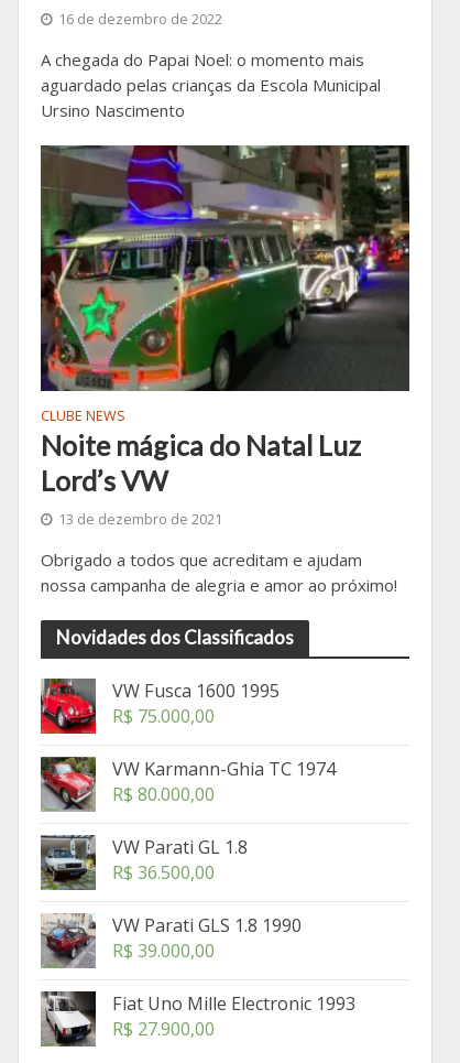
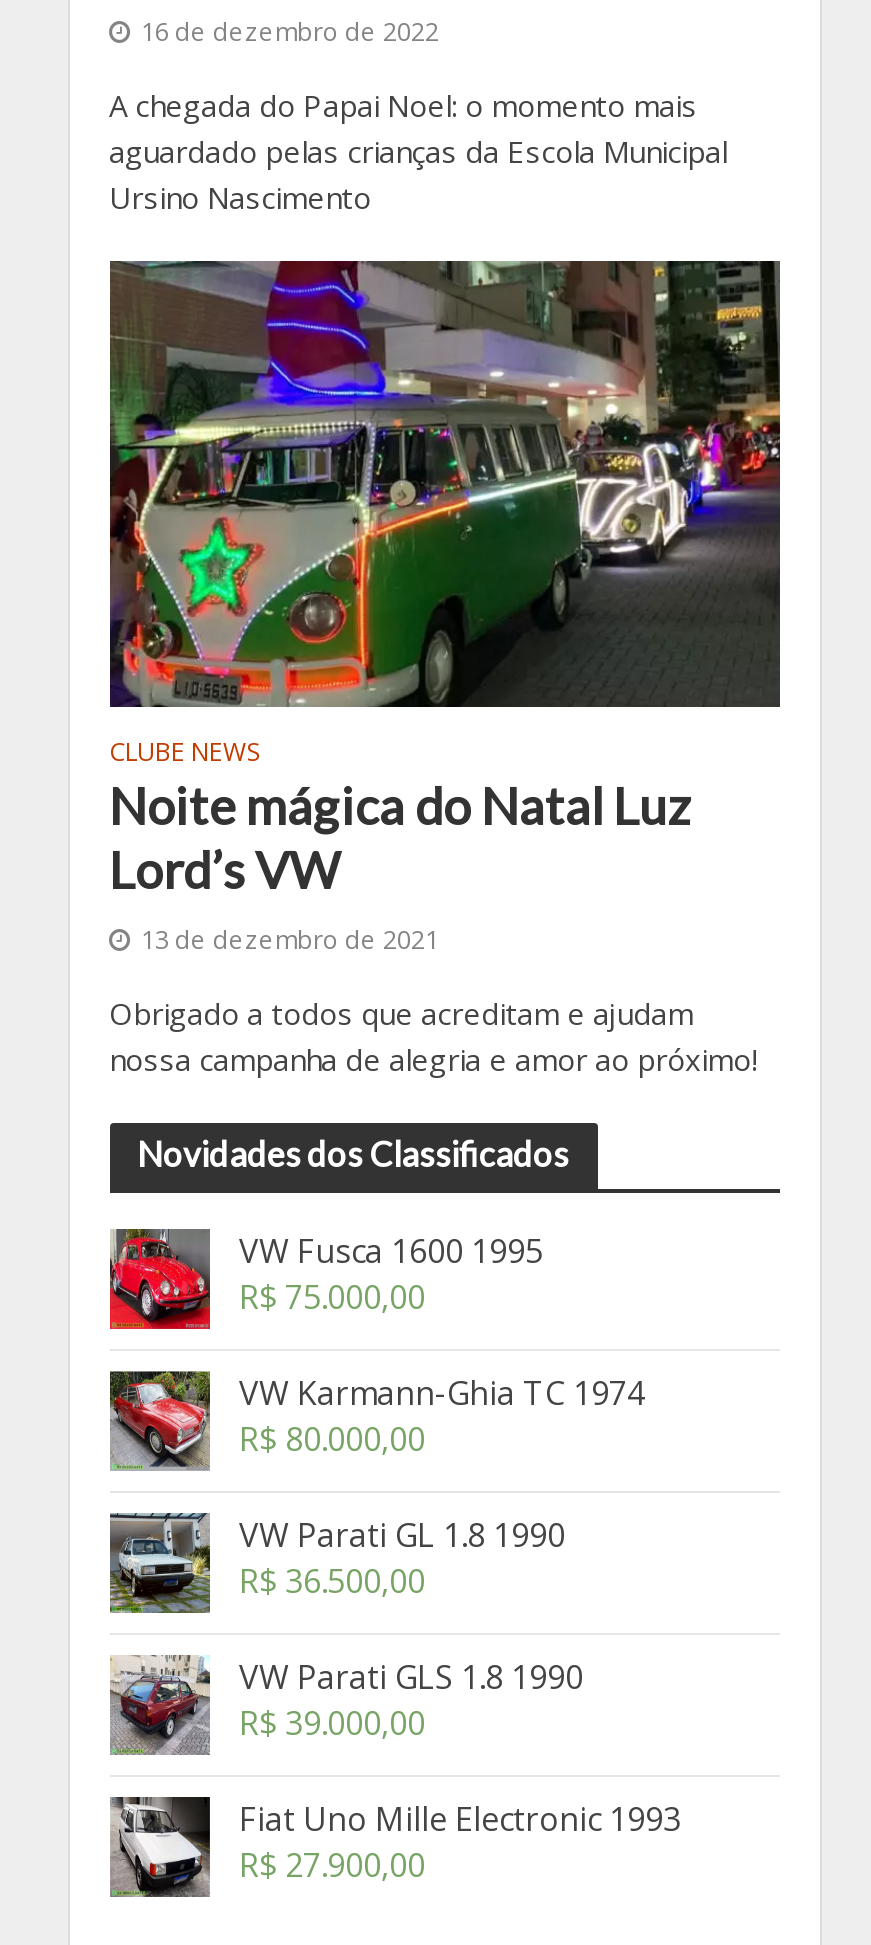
- VW Parati GL 1.8
+ VW Parati GL 1.8 1990
